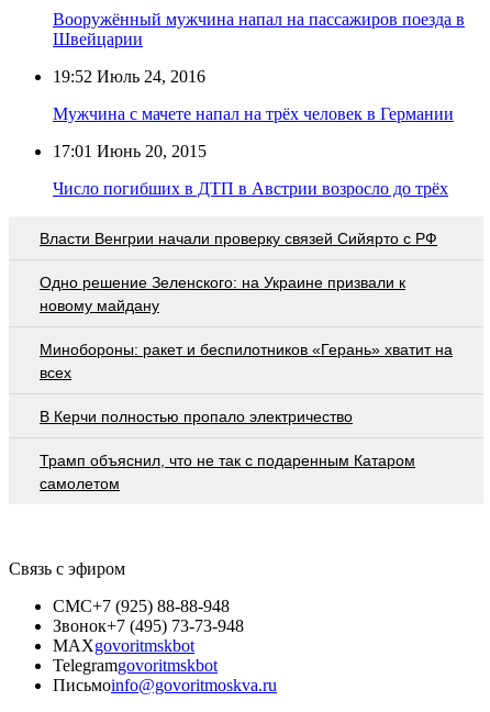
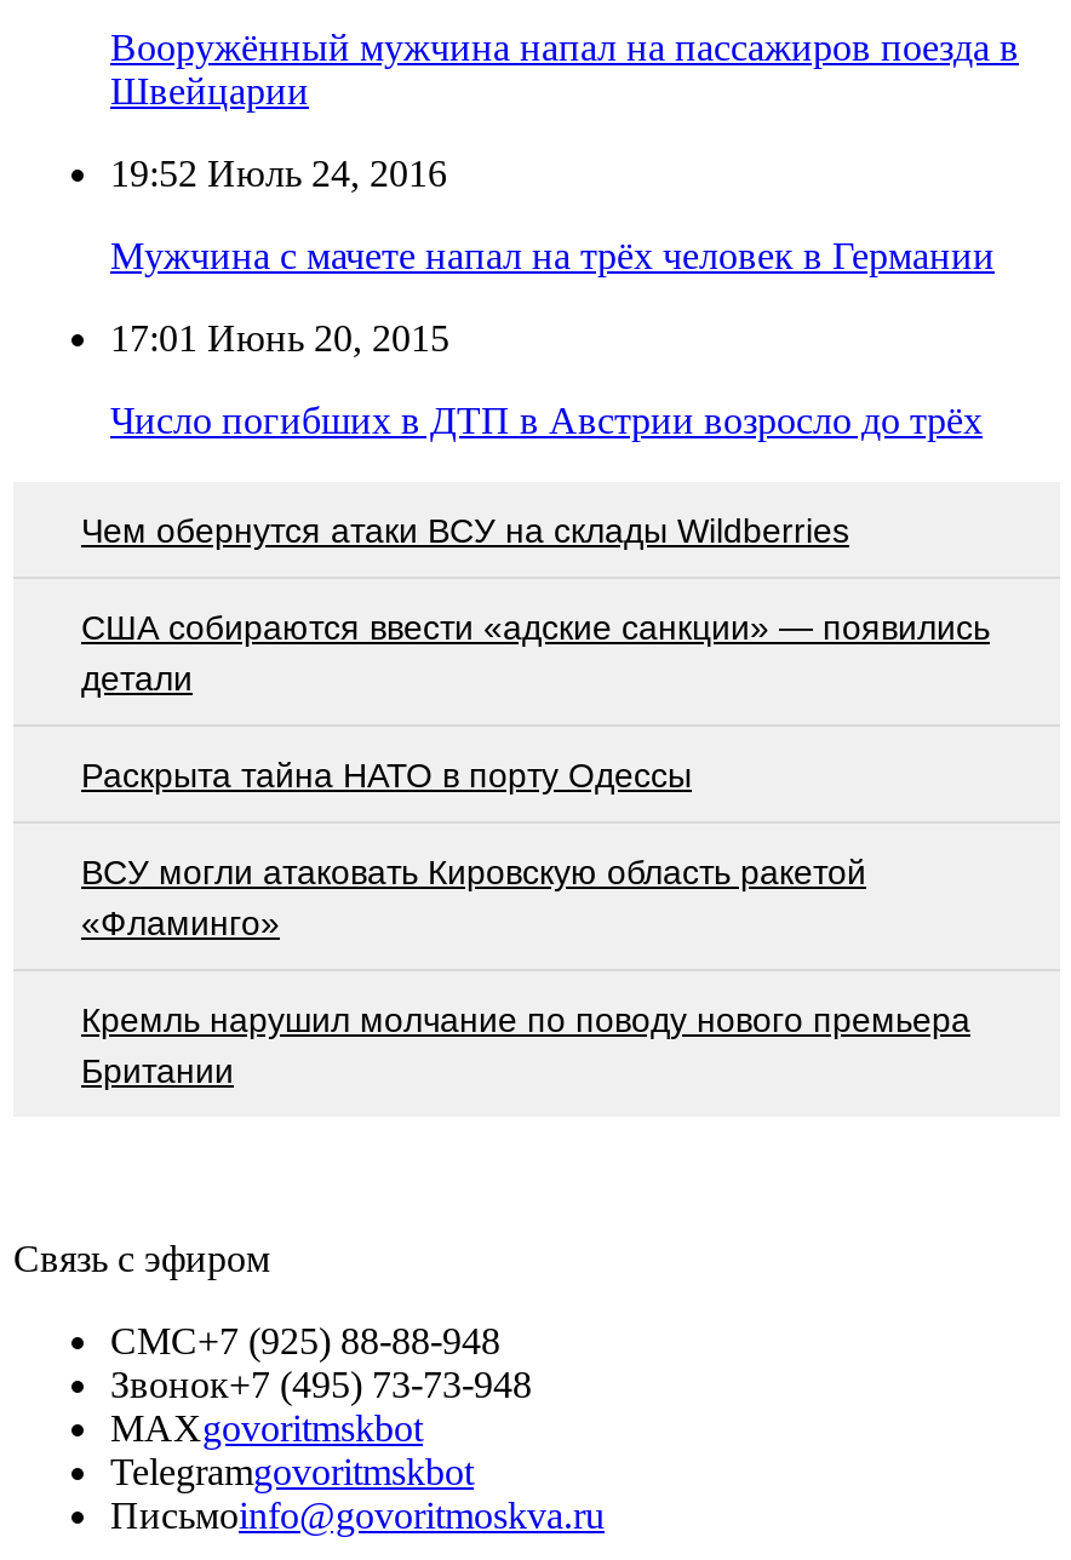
- Власти Венгрии начали проверку связей Сийярто с РФ
+ Чем обернутся атаки ВСУ на склады Wildberries

- Одно решение Зеленского: на Украине призвали к
- новому майдану
+ США собираются ввести «адские санкции» — появились
+ детали

- Минобороны: ракет и беспилотников «Герань» хватит на
- всех
+ Раскрыта тайна НАТО в порту Одессы

- В Керчи полностью пропало электричество
+ ВСУ могли атаковать Кировскую область ракетой
+ «Фламинго»

- Трамп объяснил, что не так с подаренным Катаром
- самолетом
+ Кремль нарушил молчание по поводу нового премьера
+ Британии
